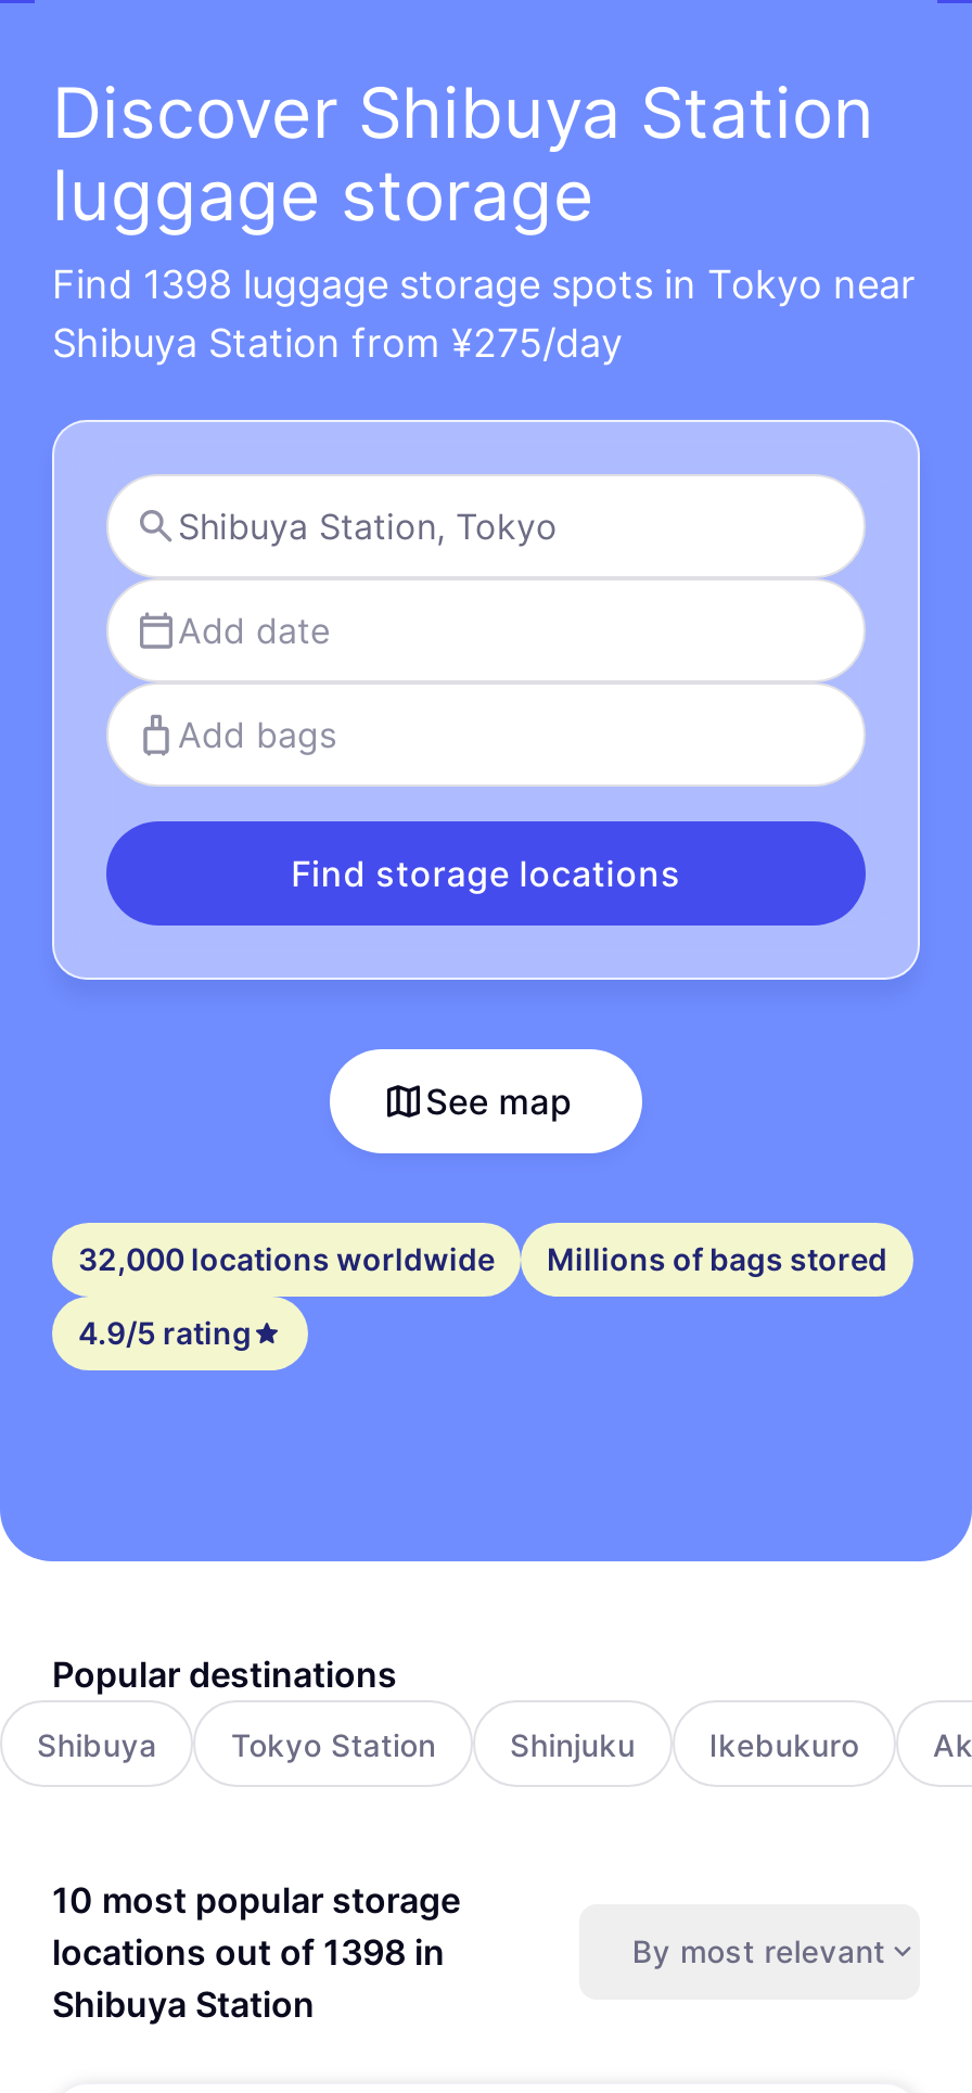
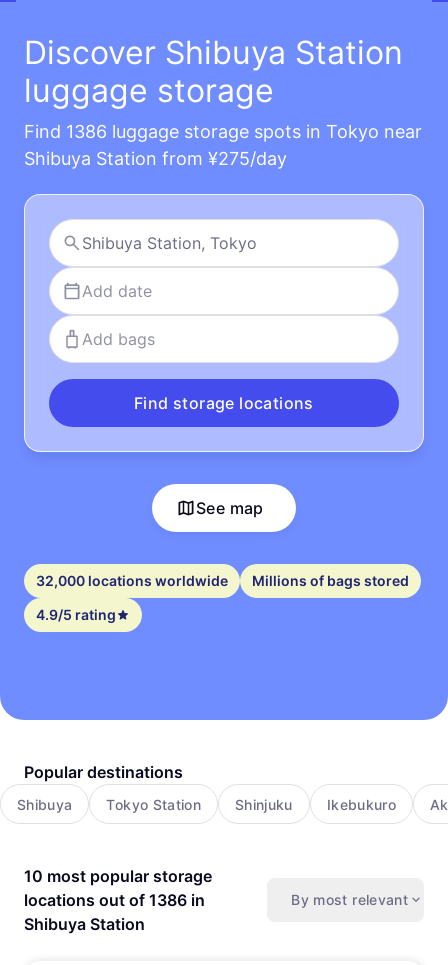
- Find 1398 luggage storage spots in Tokyo near
+ Find 1386 luggage storage spots in Tokyo near

- locations out of 1398 in
+ locations out of 1386 in
